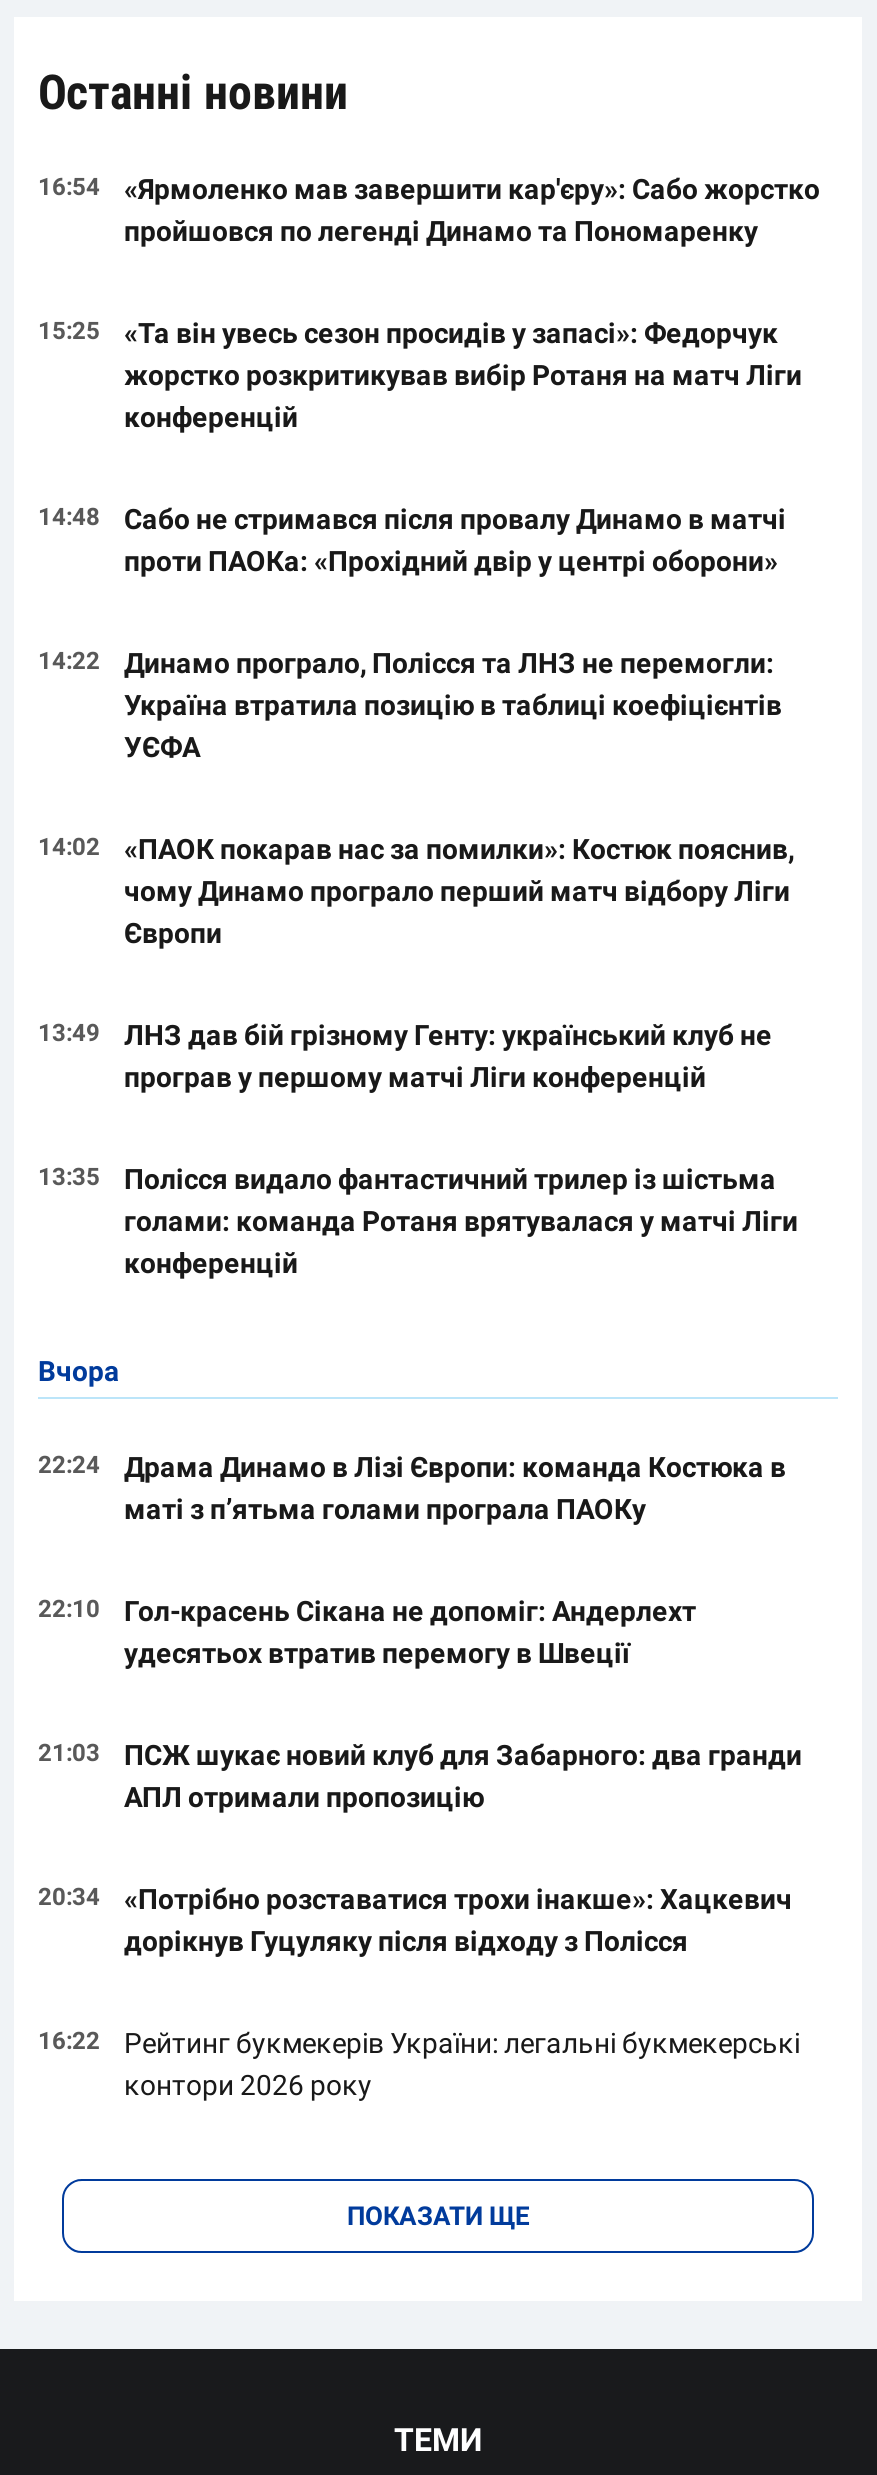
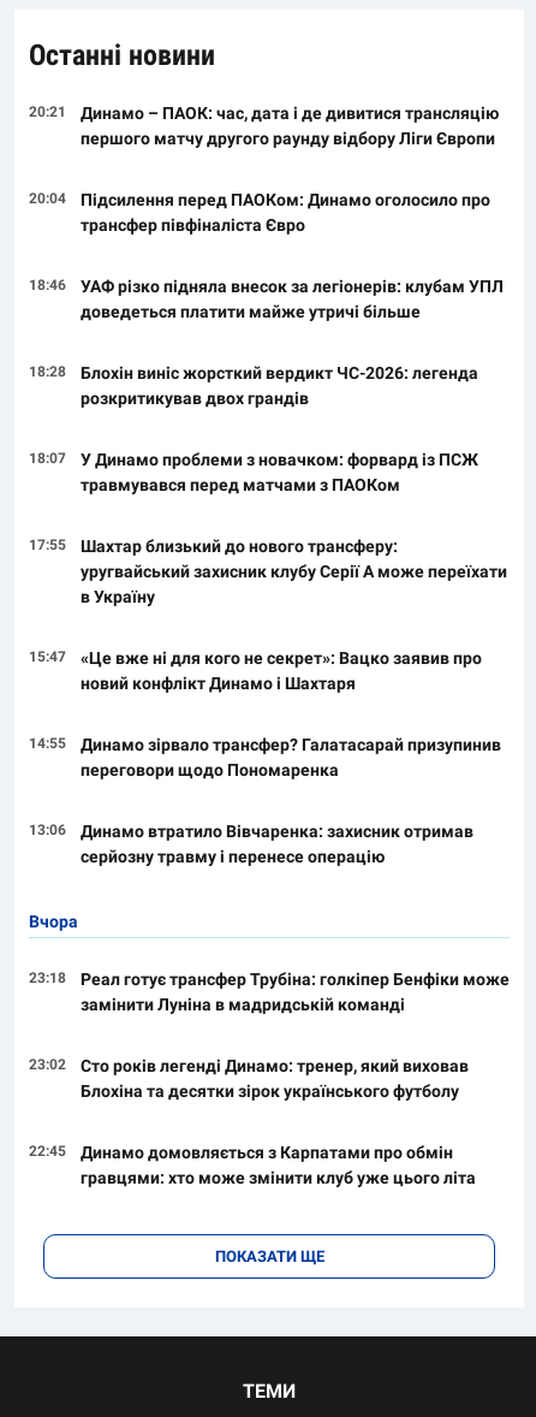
- 16:54
- «Ярмоленко мав завершити кар'єру»: Сабо жорстко
- пройшовся по легенді Динамо та Пономаренку
- 15:25
- «Та він увесь сезон просидів у запасі»: Федорчук
- жорстко розкритикував вибір Ротаня на матч Ліги
- конференцій
- 14:48
- Сабо не стримався після провалу Динамо в матчі
- проти ПАОКа: «Прохідний двір у центрі оборони»
- 14:22
- Динамо програло, Полісся та ЛНЗ не перемогли:
- Україна втратила позицію в таблиці коефіцієнтів
- УЄФА
- 14:02
- «ПАОК покарав нас за помилки»: Костюк пояснив,
- чому Динамо програло перший матч відбору Ліги
- Європи
- 13:49
- ЛНЗ дав бій грізному Генту: український клуб не
- програв у першому матчі Ліги конференцій
- 13:35
- Полісся видало фантастичний трилер із шістьма
- голами: команда Ротаня врятувалася у матчі Ліги
- конференцій
+ 20:21
+ Динамо – ПАОК: час, дата і де дивитися трансляцію
+ першого матчу другого раунду відбору Ліги Європи
+ 20:04
+ Підсилення перед ПАОКом: Динамо оголосило про
+ трансфер півфіналіста Євро
+ 18:46
+ УАФ різко підняла внесок за легіонерів: клубам УПЛ
+ доведеться платити майже утричі більше
+ 18:28
+ Блохін виніс жорсткий вердикт ЧС-2026: легенда
+ розкритикував двох грандів
+ 18:07
+ У Динамо проблеми з новачком: форвард із ПСЖ
+ травмувався перед матчами з ПАОКом
+ 17:55
+ Шахтар близький до нового трансферу:
+ уругвайський захисник клубу Серії А може переїхати
+ в Україну
+ 15:47
+ «Це вже ні для кого не секрет»: Вацко заявив про
+ новий конфлікт Динамо і Шахтаря
+ 14:55
+ Динамо зірвало трансфер? Галатасарай призупинив
+ переговори щодо Пономаренка
+ 13:06
+ Динамо втратило Вівчаренка: захисник отримав
+ серйозну травму і перенесе операцію

moved down: Вчора

- 22:24
- Драма Динамо в Лізі Європи: команда Костюка в
- маті з п’ятьма голами програла ПАОКу
- 22:10
- Гол-красень Сікана не допоміг: Андерлехт
- удесятьох втратив перемогу в Швеції
- 21:03
- ПСЖ шукає новий клуб для Забарного: два гранди
- АПЛ отримали пропозицію
- 20:34
- «Потрібно розставатися трохи інакше»: Хацкевич
- дорікнув Гуцуляку після відходу з Полісся
- 16:22
- Рейтинг букмекерів України: легальні букмекерські
- контори 2026 року
+ 23:18
+ Реал готує трансфер Трубіна: голкіпер Бенфіки може
+ замінити Луніна в мадридській команді
+ 23:02
+ Сто років легенді Динамо: тренер, який виховав
+ Блохіна та десятки зірок українського футболу
+ 22:45
+ Динамо домовляється з Карпатами про обмін
+ гравцями: хто може змінити клуб уже цього літа
